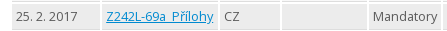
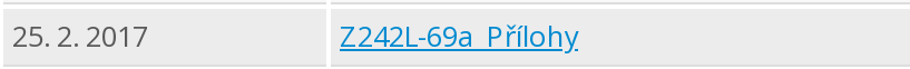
- CZ
- Mandatory
